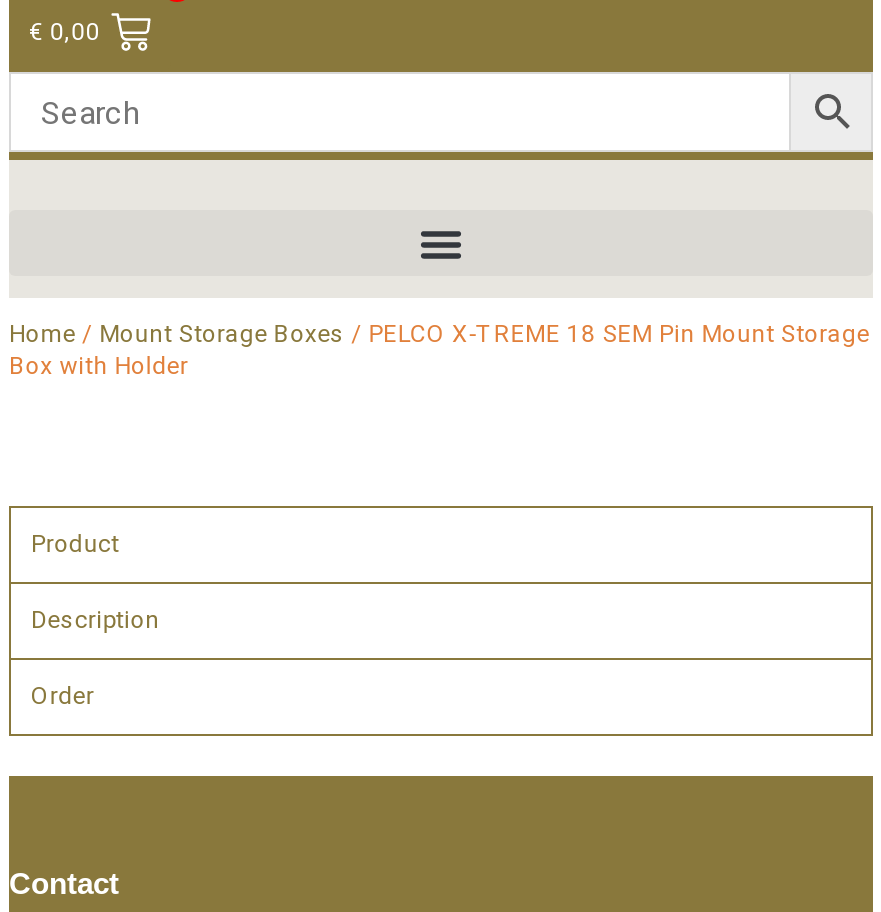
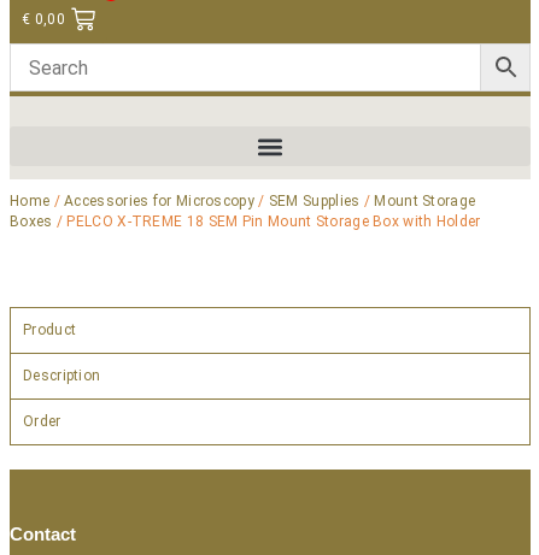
- Home / Mount Storage Boxes / PELCO X-TREME 18 SEM Pin Mount Storage
- Box with Holder
+ Home / Accessories for Microscopy / SEM Supplies / Mount Storage
+ Boxes / PELCO X-TREME 18 SEM Pin Mount Storage Box with Holder
